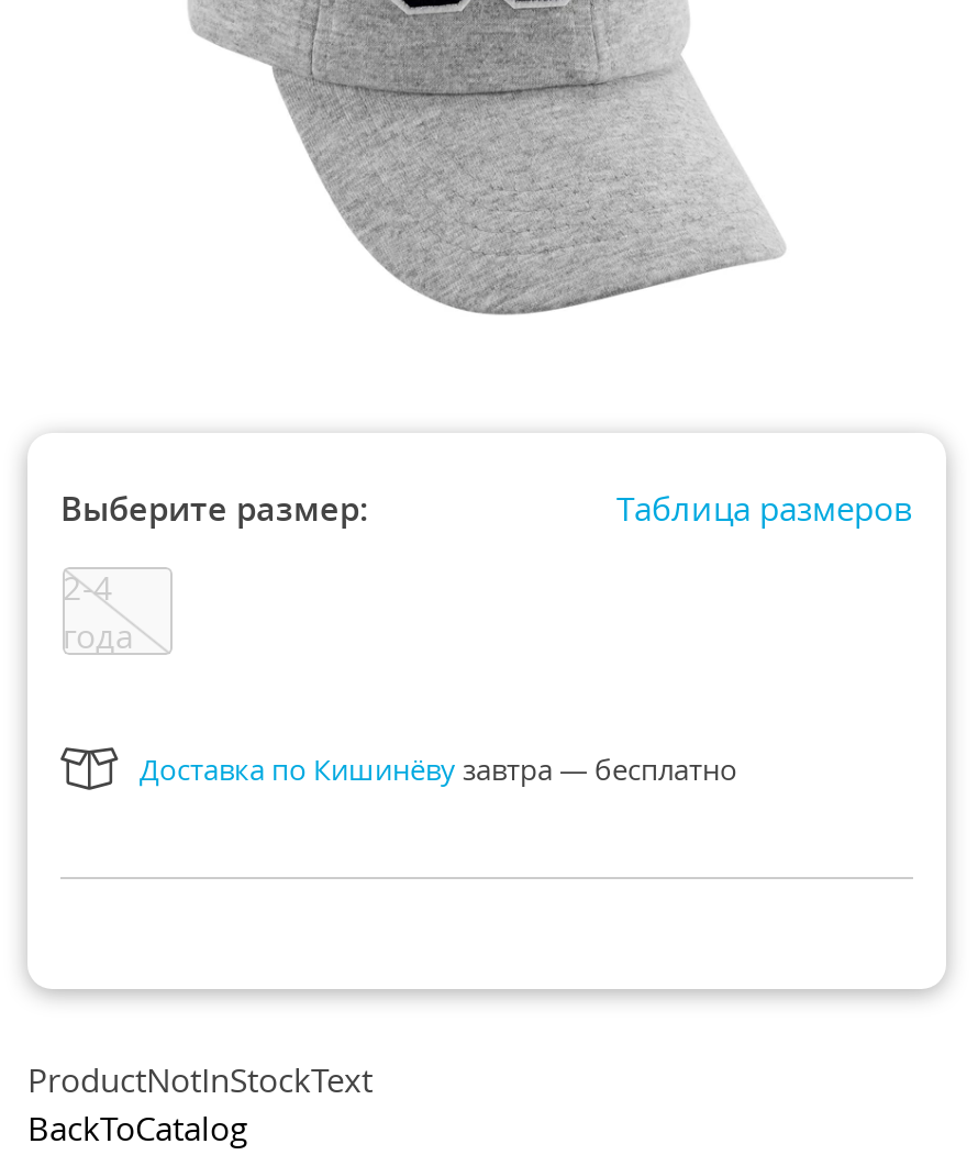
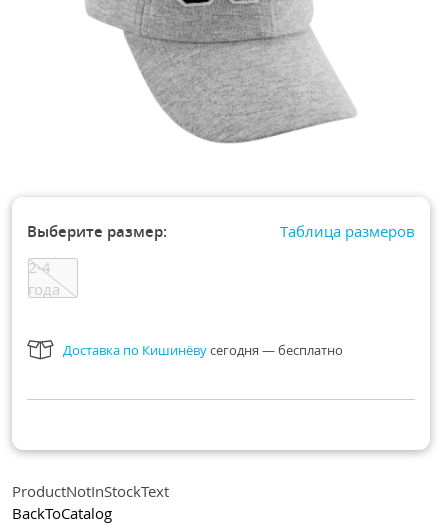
- Доставка по Кишинёву завтра — бесплатно
+ Доставка по Кишинёву сегодня — бесплатно
